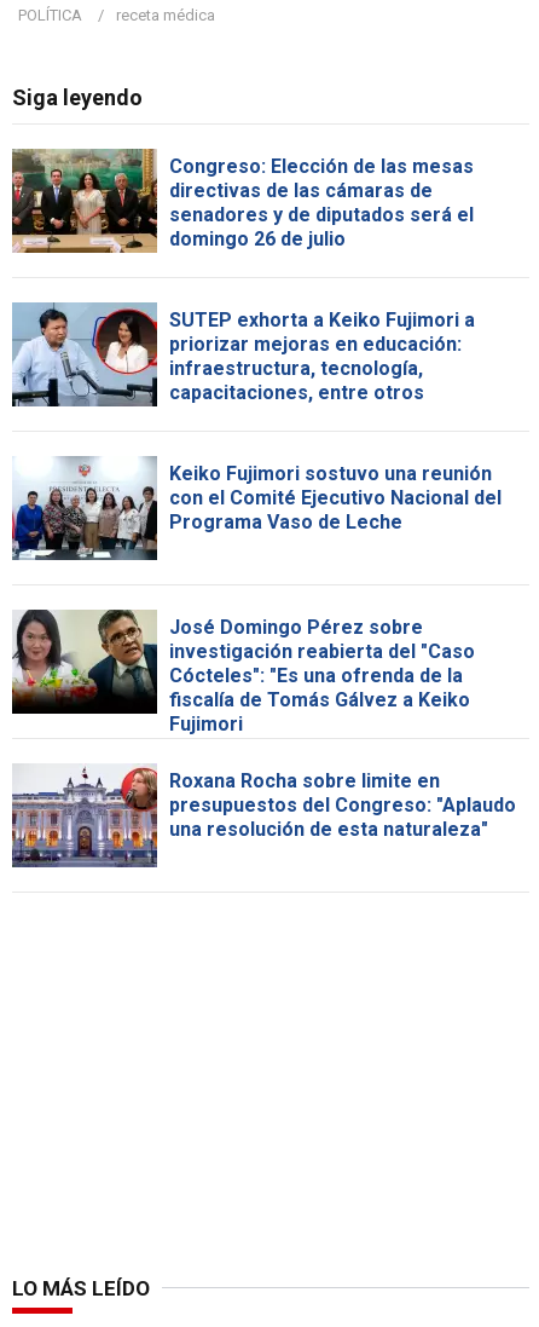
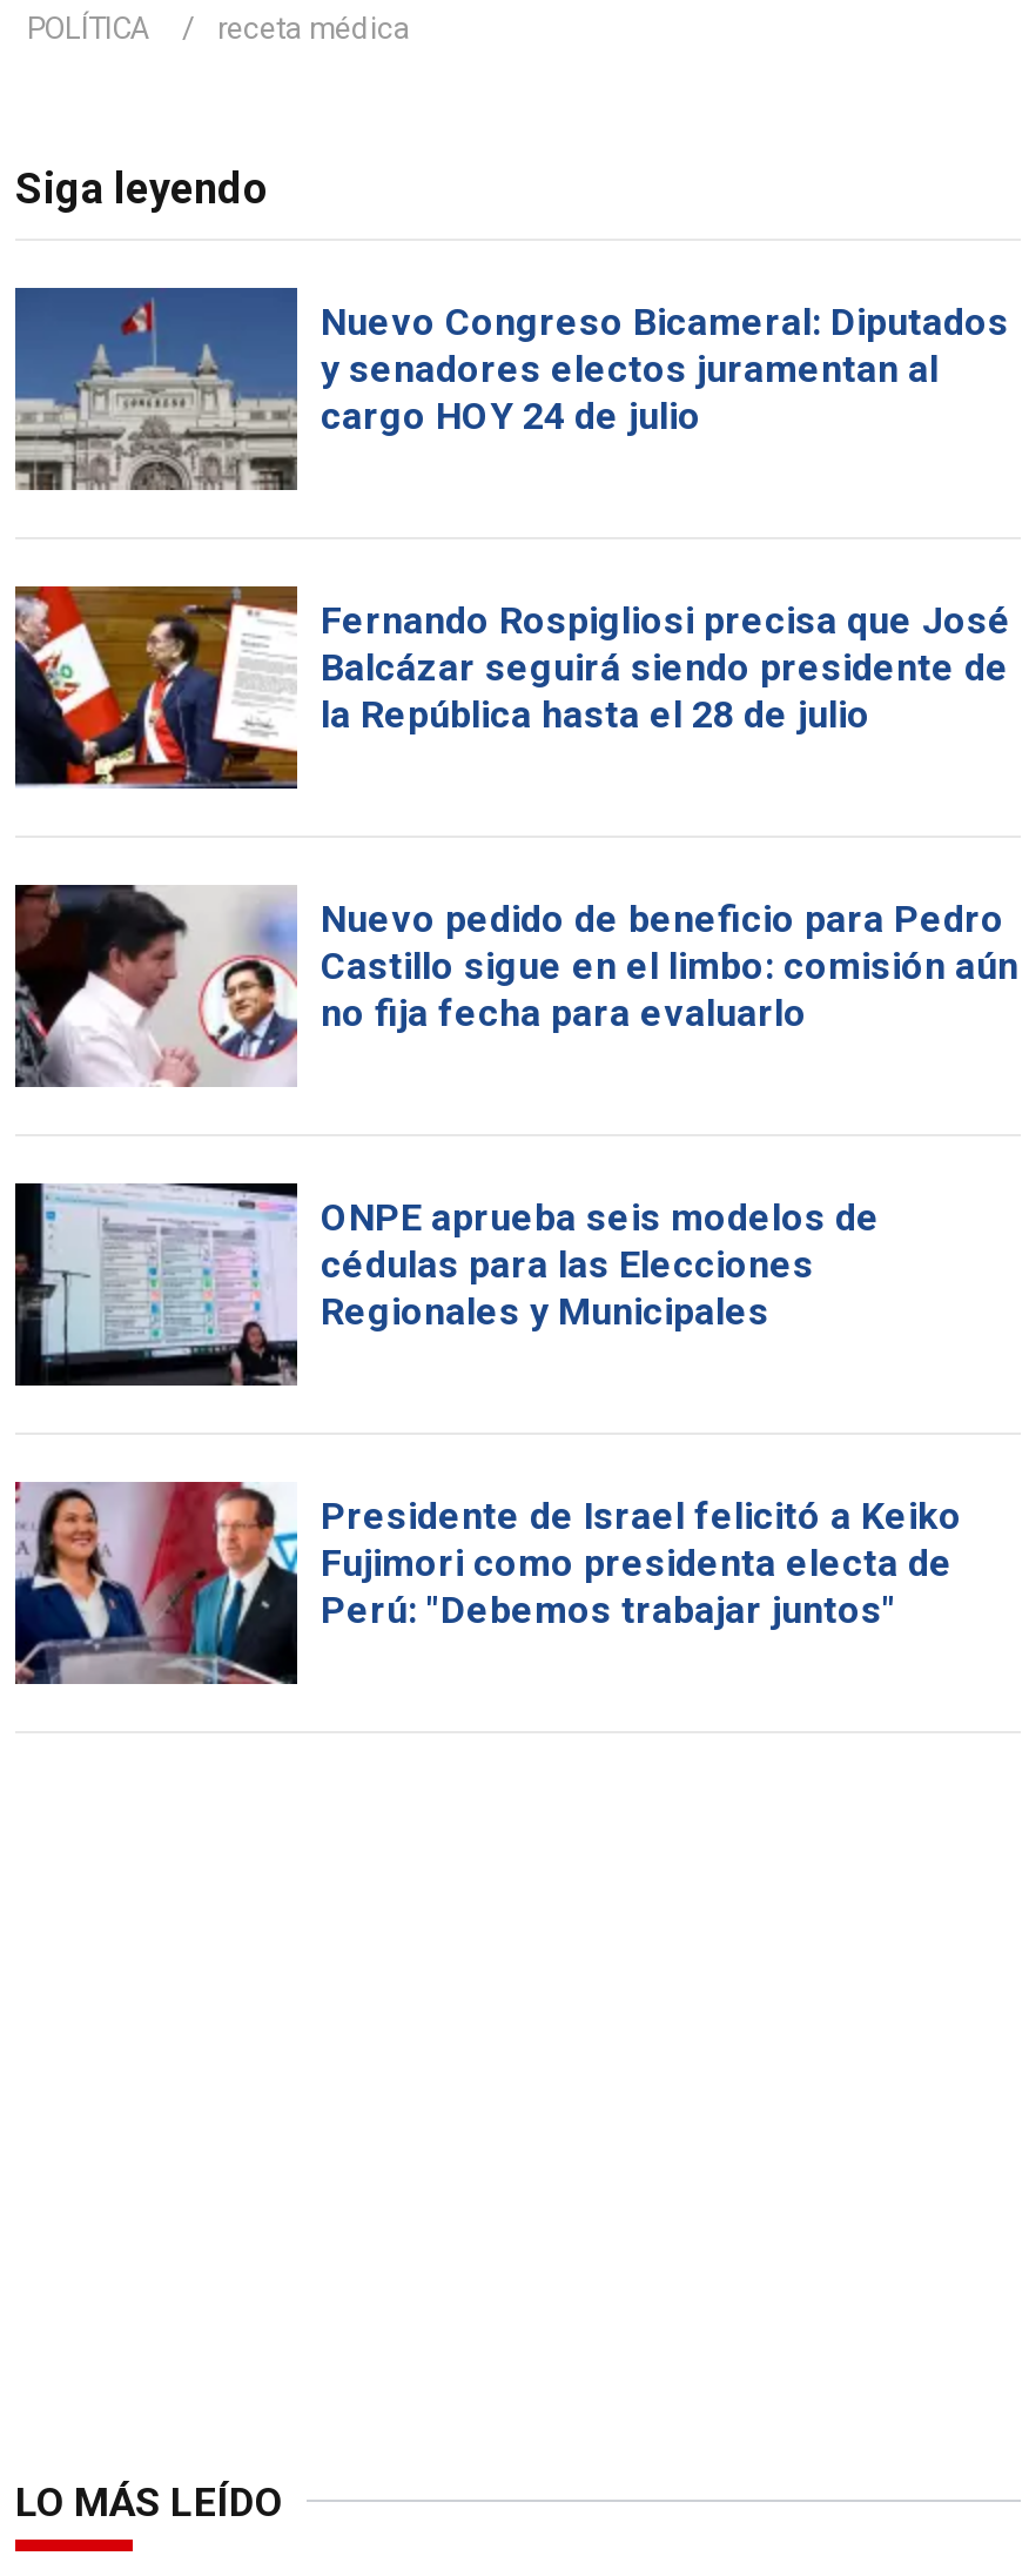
- [image]
- Congreso: Elección de las mesas
- directivas de las cámaras de
- senadores y de diputados será el
- domingo 26 de julio
+ [image]
+ Nuevo Congreso Bicameral: Diputados
+ y senadores electos juramentan al
+ cargo HOY 24 de julio

- [image]
- SUTEP exhorta a Keiko Fujimori a
- priorizar mejoras en educación:
- infraestructura, tecnología,
- capacitaciones, entre otros
+ [image]
+ Fernando Rospigliosi precisa que José
+ Balcázar seguirá siendo presidente de
+ la República hasta el 28 de julio

- [image]
- Keiko Fujimori sostuvo una reunión
- con el Comité Ejecutivo Nacional del
- Programa Vaso de Leche
+ [image]
+ Nuevo pedido de beneficio para Pedro
+ Castillo sigue en el limbo: comisión aún
+ no fija fecha para evaluarlo

- [image]
- José Domingo Pérez sobre
- investigación reabierta del "Caso
- Cócteles": "Es una ofrenda de la
- fiscalía de Tomás Gálvez a Keiko
- Fujimori
+ [image]
+ ONPE aprueba seis modelos de
+ cédulas para las Elecciones
+ Regionales y Municipales

- [image]
- Roxana Rocha sobre limite en
- presupuestos del Congreso: "Aplaudo
- una resolución de esta naturaleza"
+ [image]
+ Presidente de Israel felicitó a Keiko
+ Fujimori como presidenta electa de
+ Perú: "Debemos trabajar juntos"
